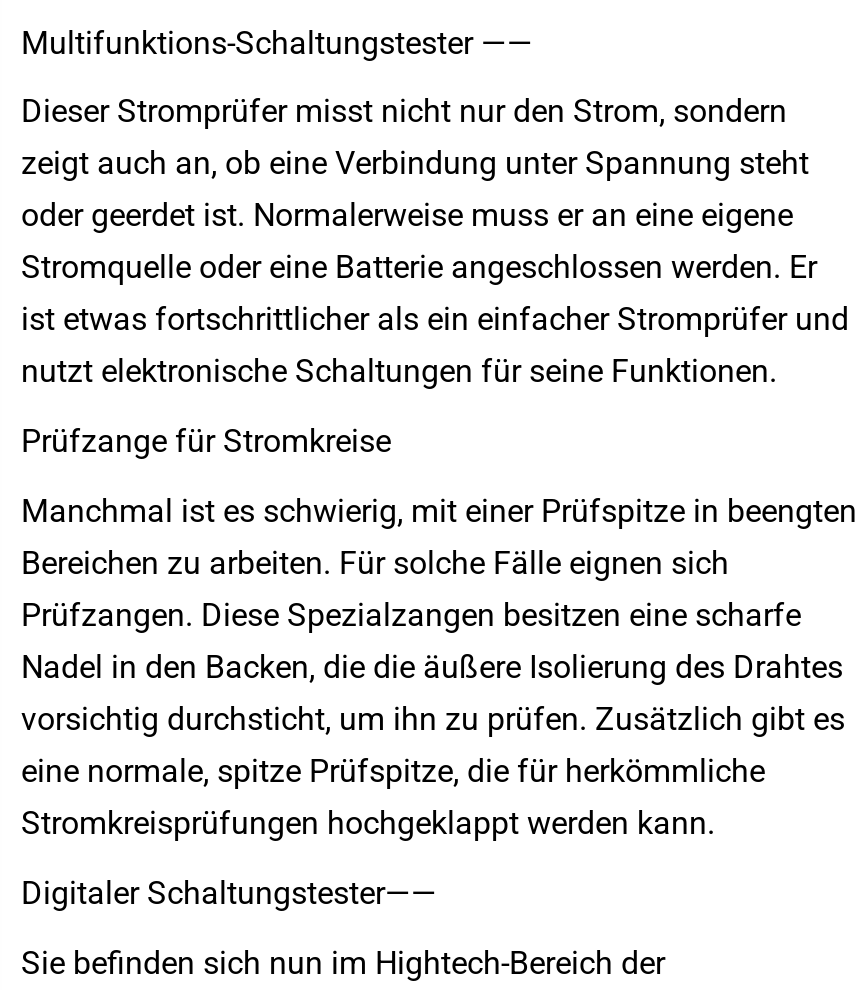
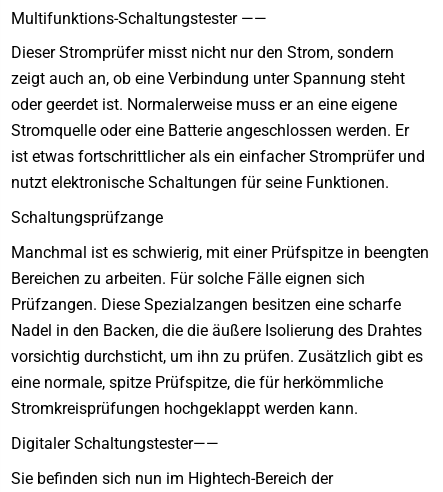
- Prüfzange für Stromkreise
+ Schaltungsprüfzange
